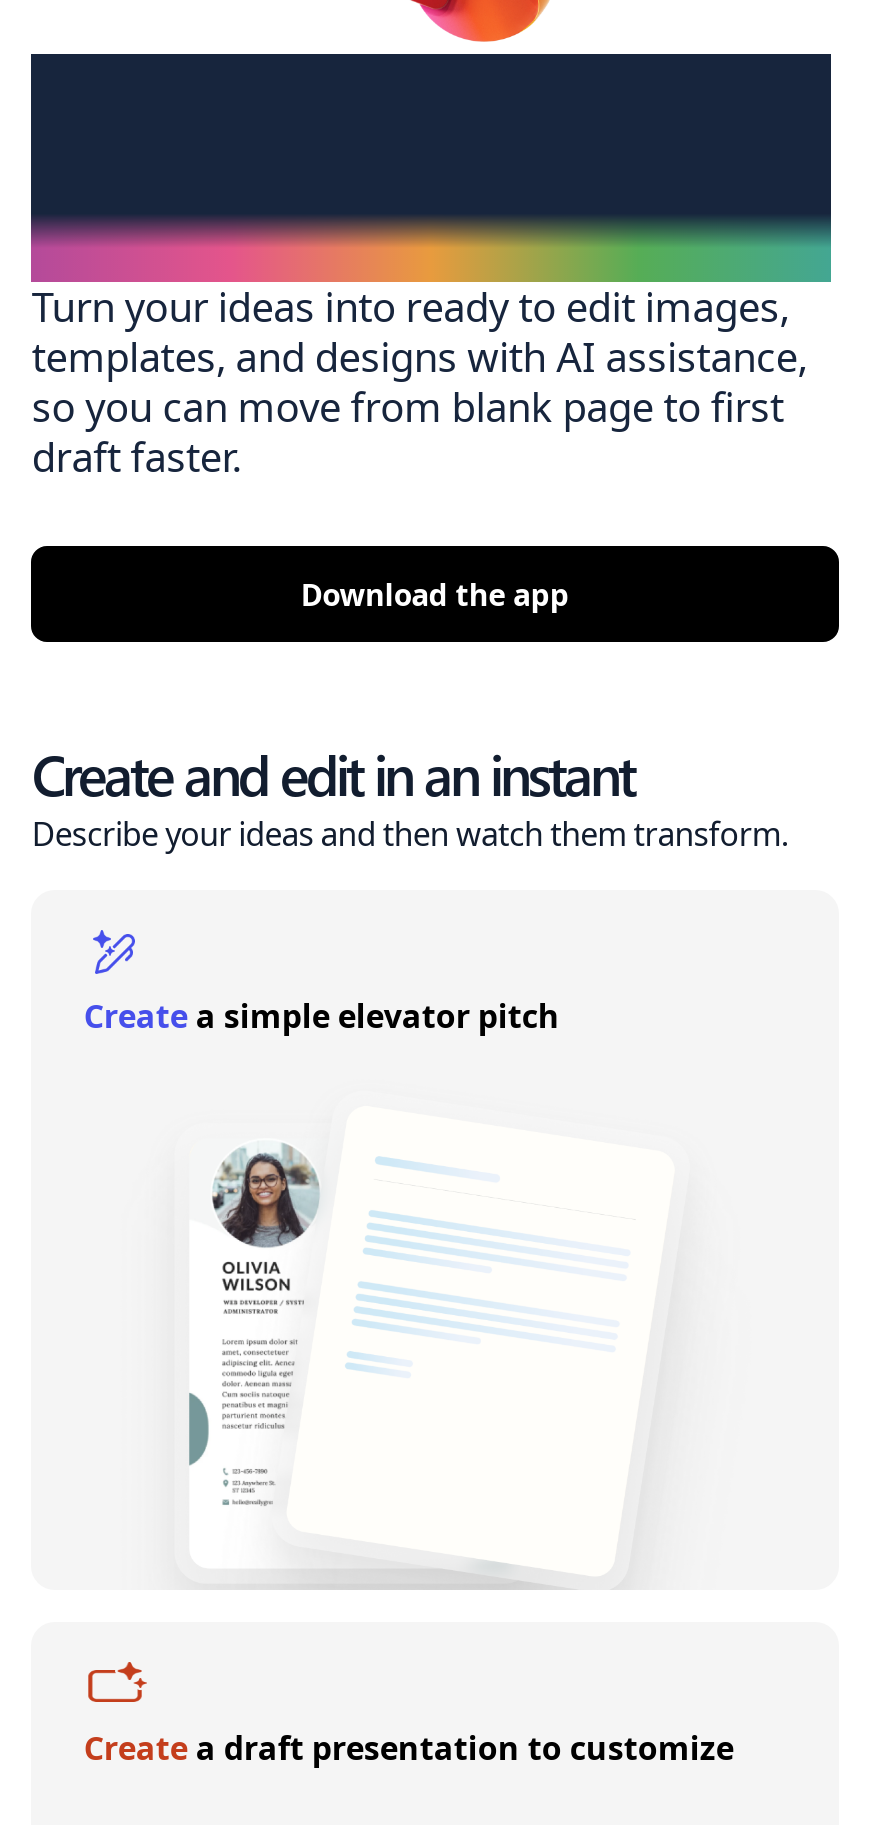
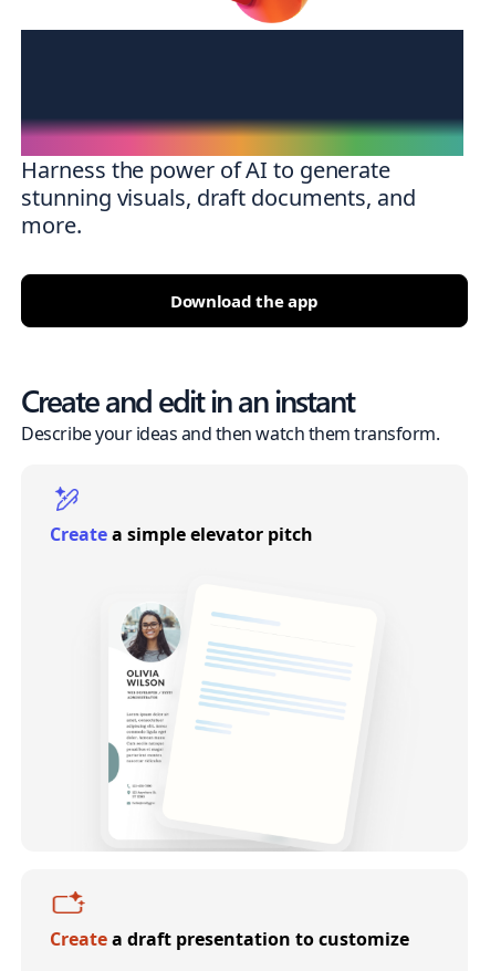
- Turn your ideas into ready to edit images,
- templates, and designs with AI assistance,
- so you can move from blank page to first
- draft faster.
+ Harness the power of AI to generate
+ stunning visuals, draft documents, and
+ more.
